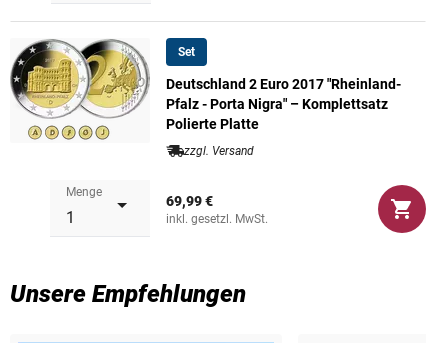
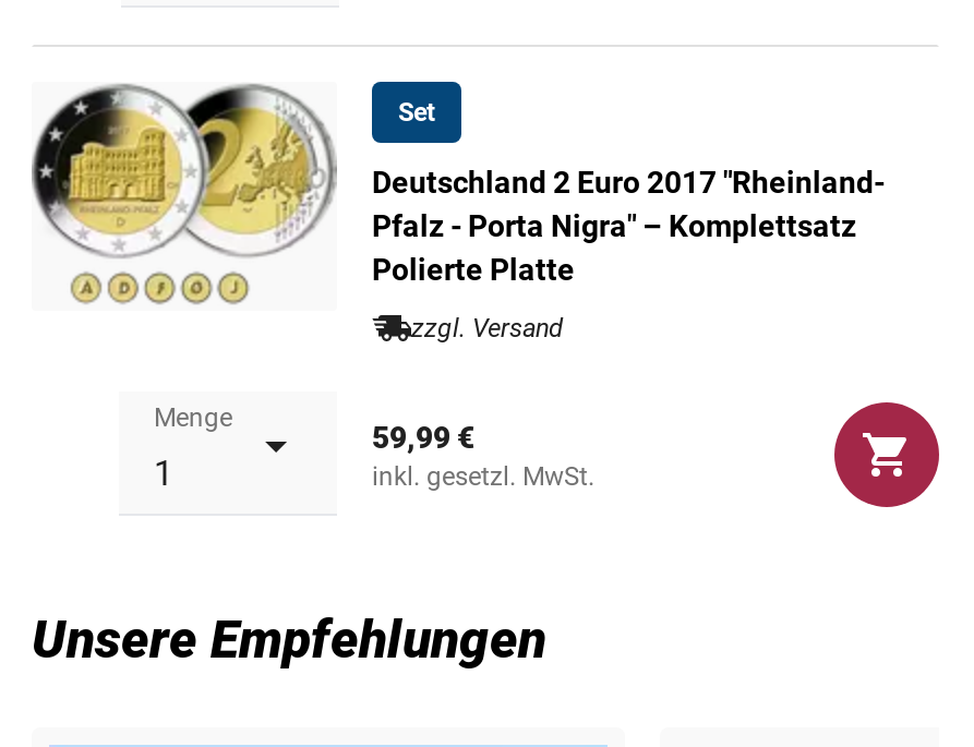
- 69,99 €
+ 59,99 €
